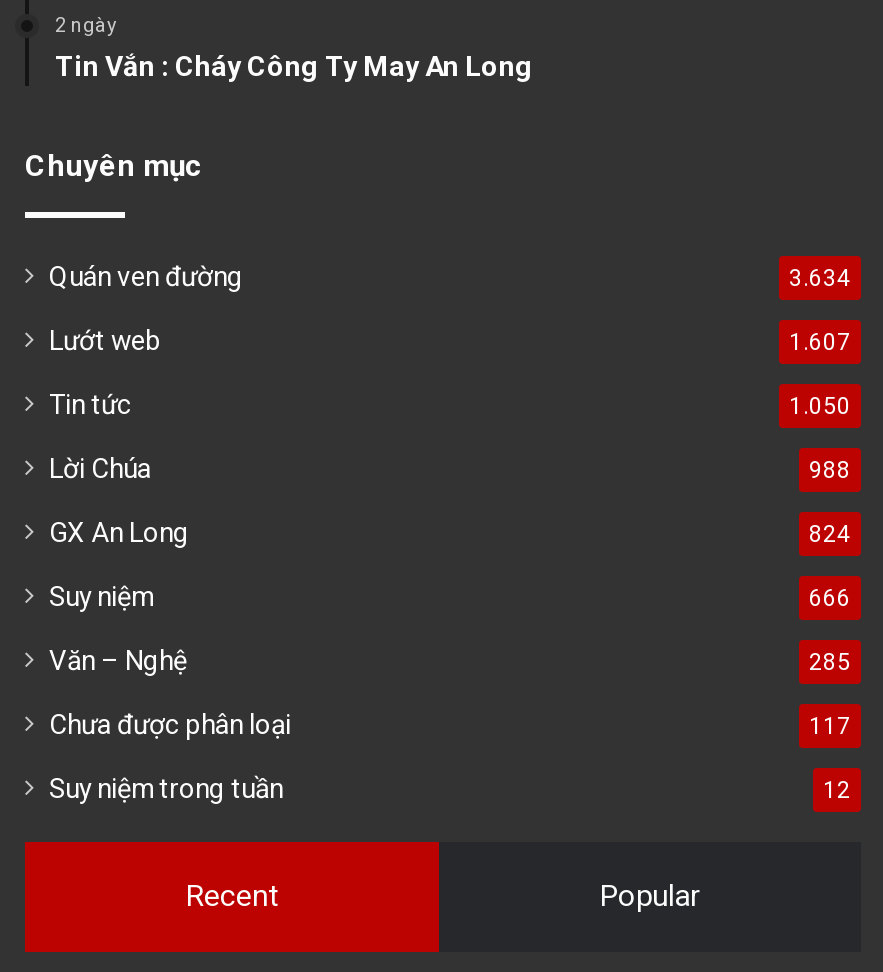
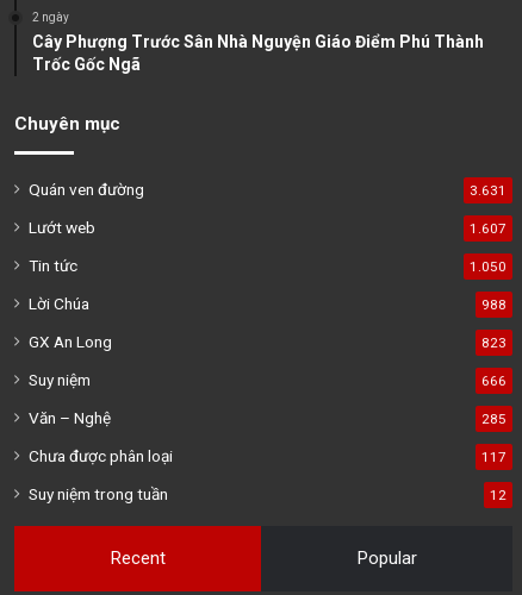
- Tin Vắn : Cháy Công Ty May An Long
+ Cây Phượng Trước Sân Nhà Nguyện Giáo Điểm Phú Thành
+ Trốc Gốc Ngã

- 3.634
+ 3.631

- 824
+ 823
